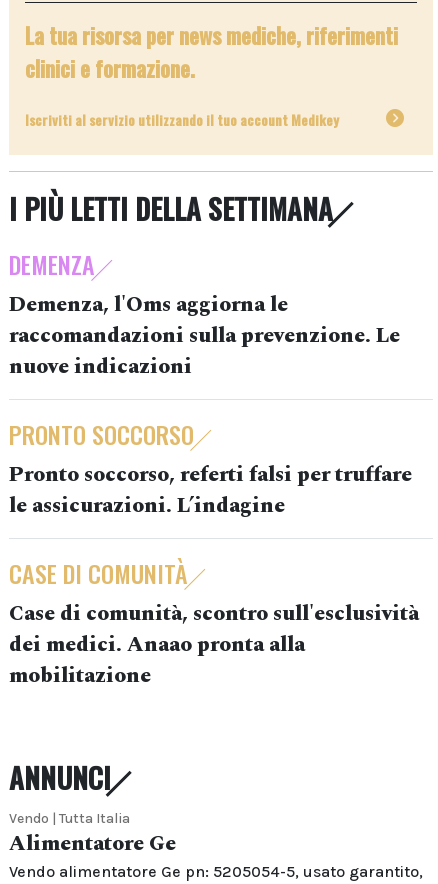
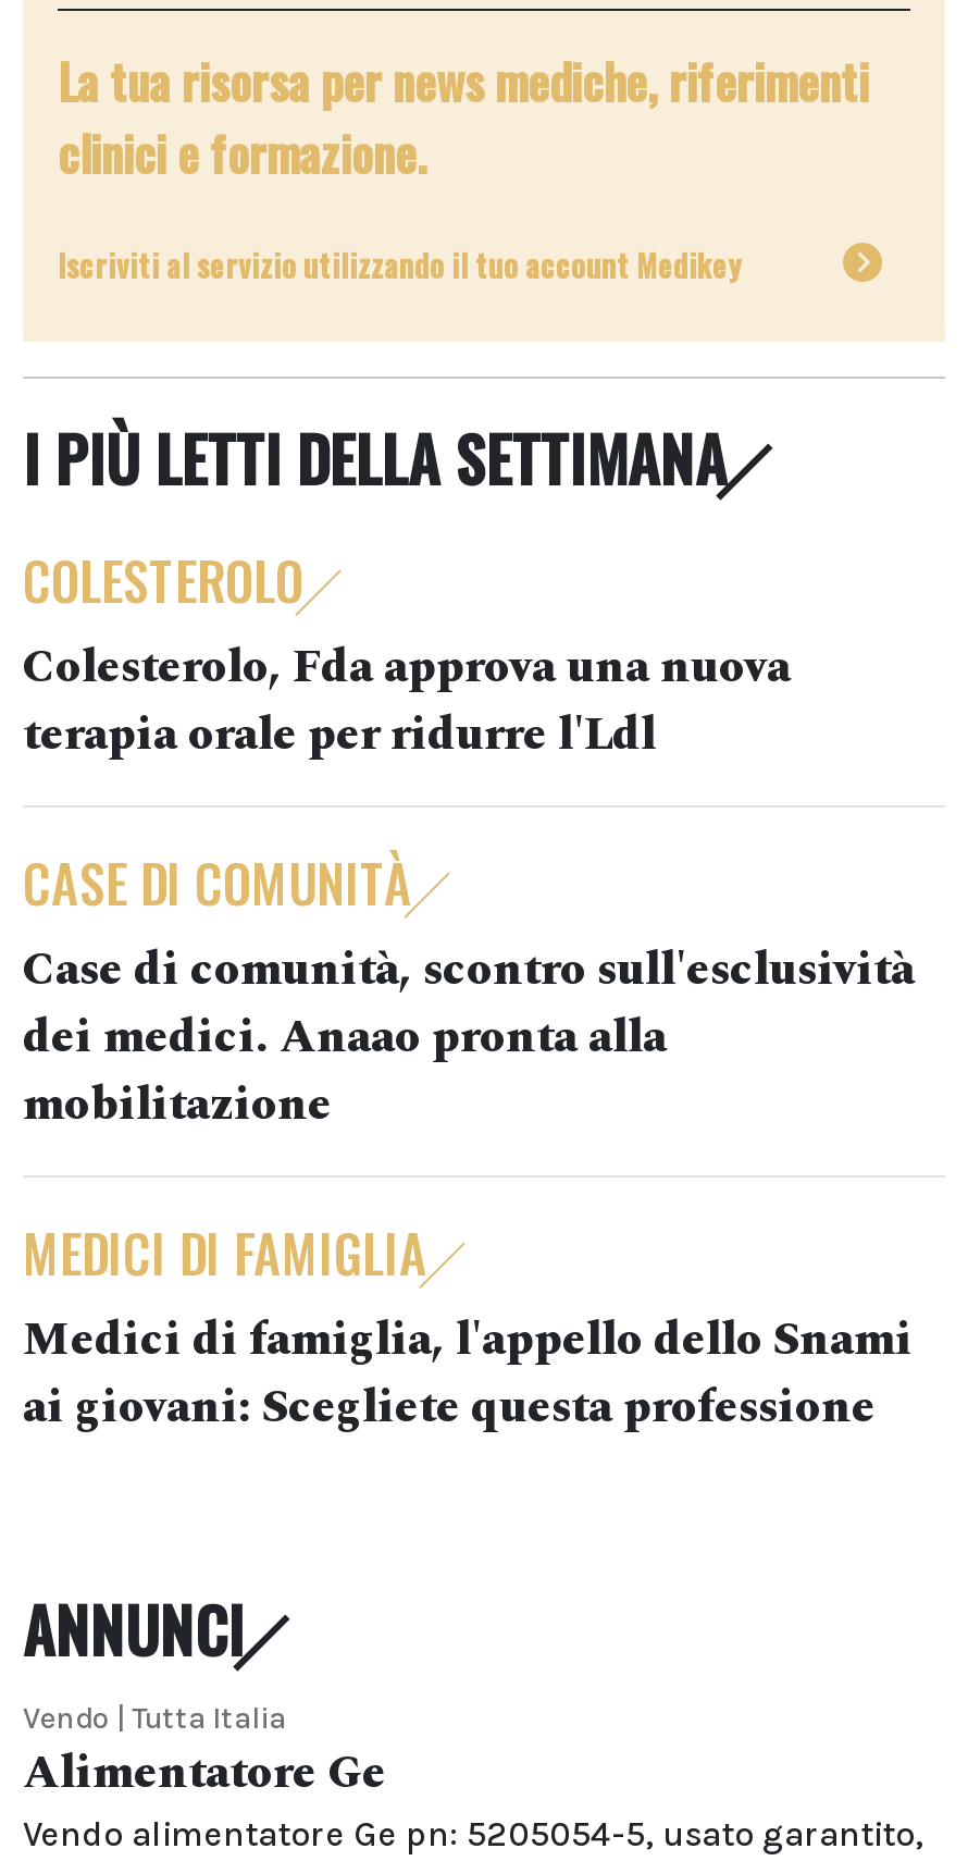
- DEMENZA
- Demenza, l'Oms aggiorna le
- raccomandazioni sulla prevenzione. Le
- nuove indicazioni
- PRONTO SOCCORSO
- Pronto soccorso, referti falsi per truffare
- le assicurazioni. L’indagine
+ COLESTEROLO
+ Colesterolo, Fda approva una nuova
+ terapia orale per ridurre l'Ldl

moved up: CASE DI COMUNITÀ | Case di comunità, scontro sull'esclusività | dei medici. Anaao pronta alla | mobilitazione

+ MEDICI DI FAMIGLIA
+ Medici di famiglia, l'appello dello Snami
+ ai giovani: Scegliete questa professione
